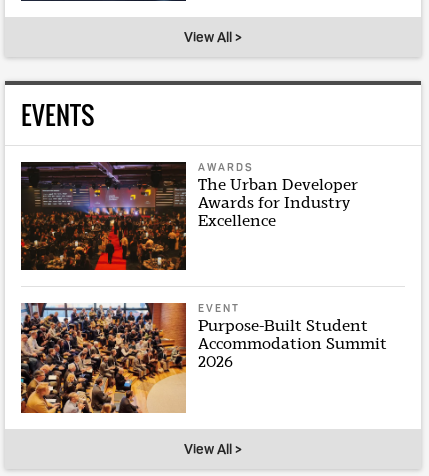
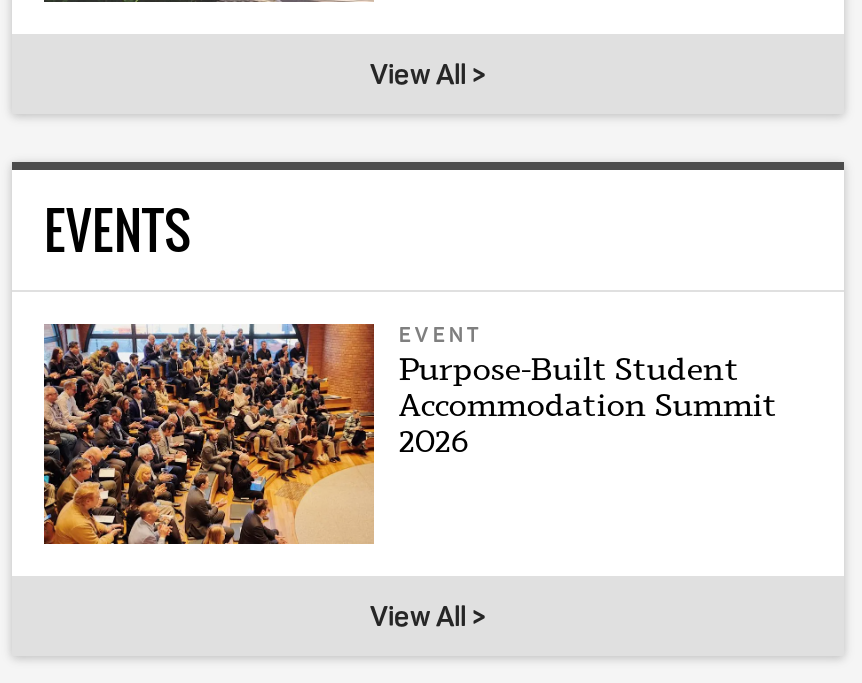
- [image]
- AWARDS
- The Urban Developer
- Awards for Industry
- Excellence
